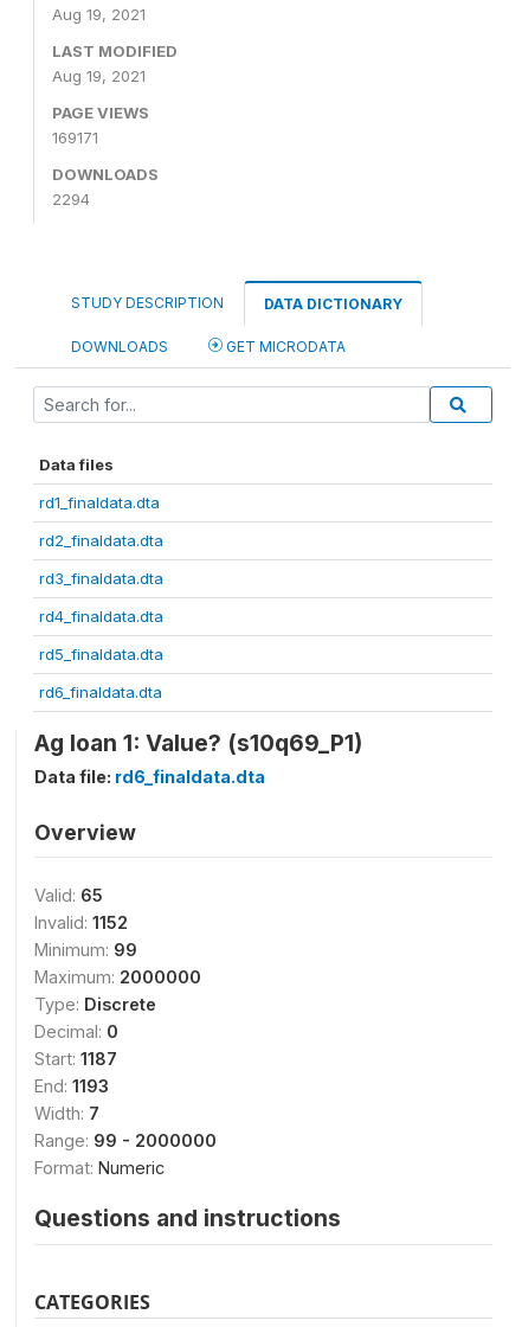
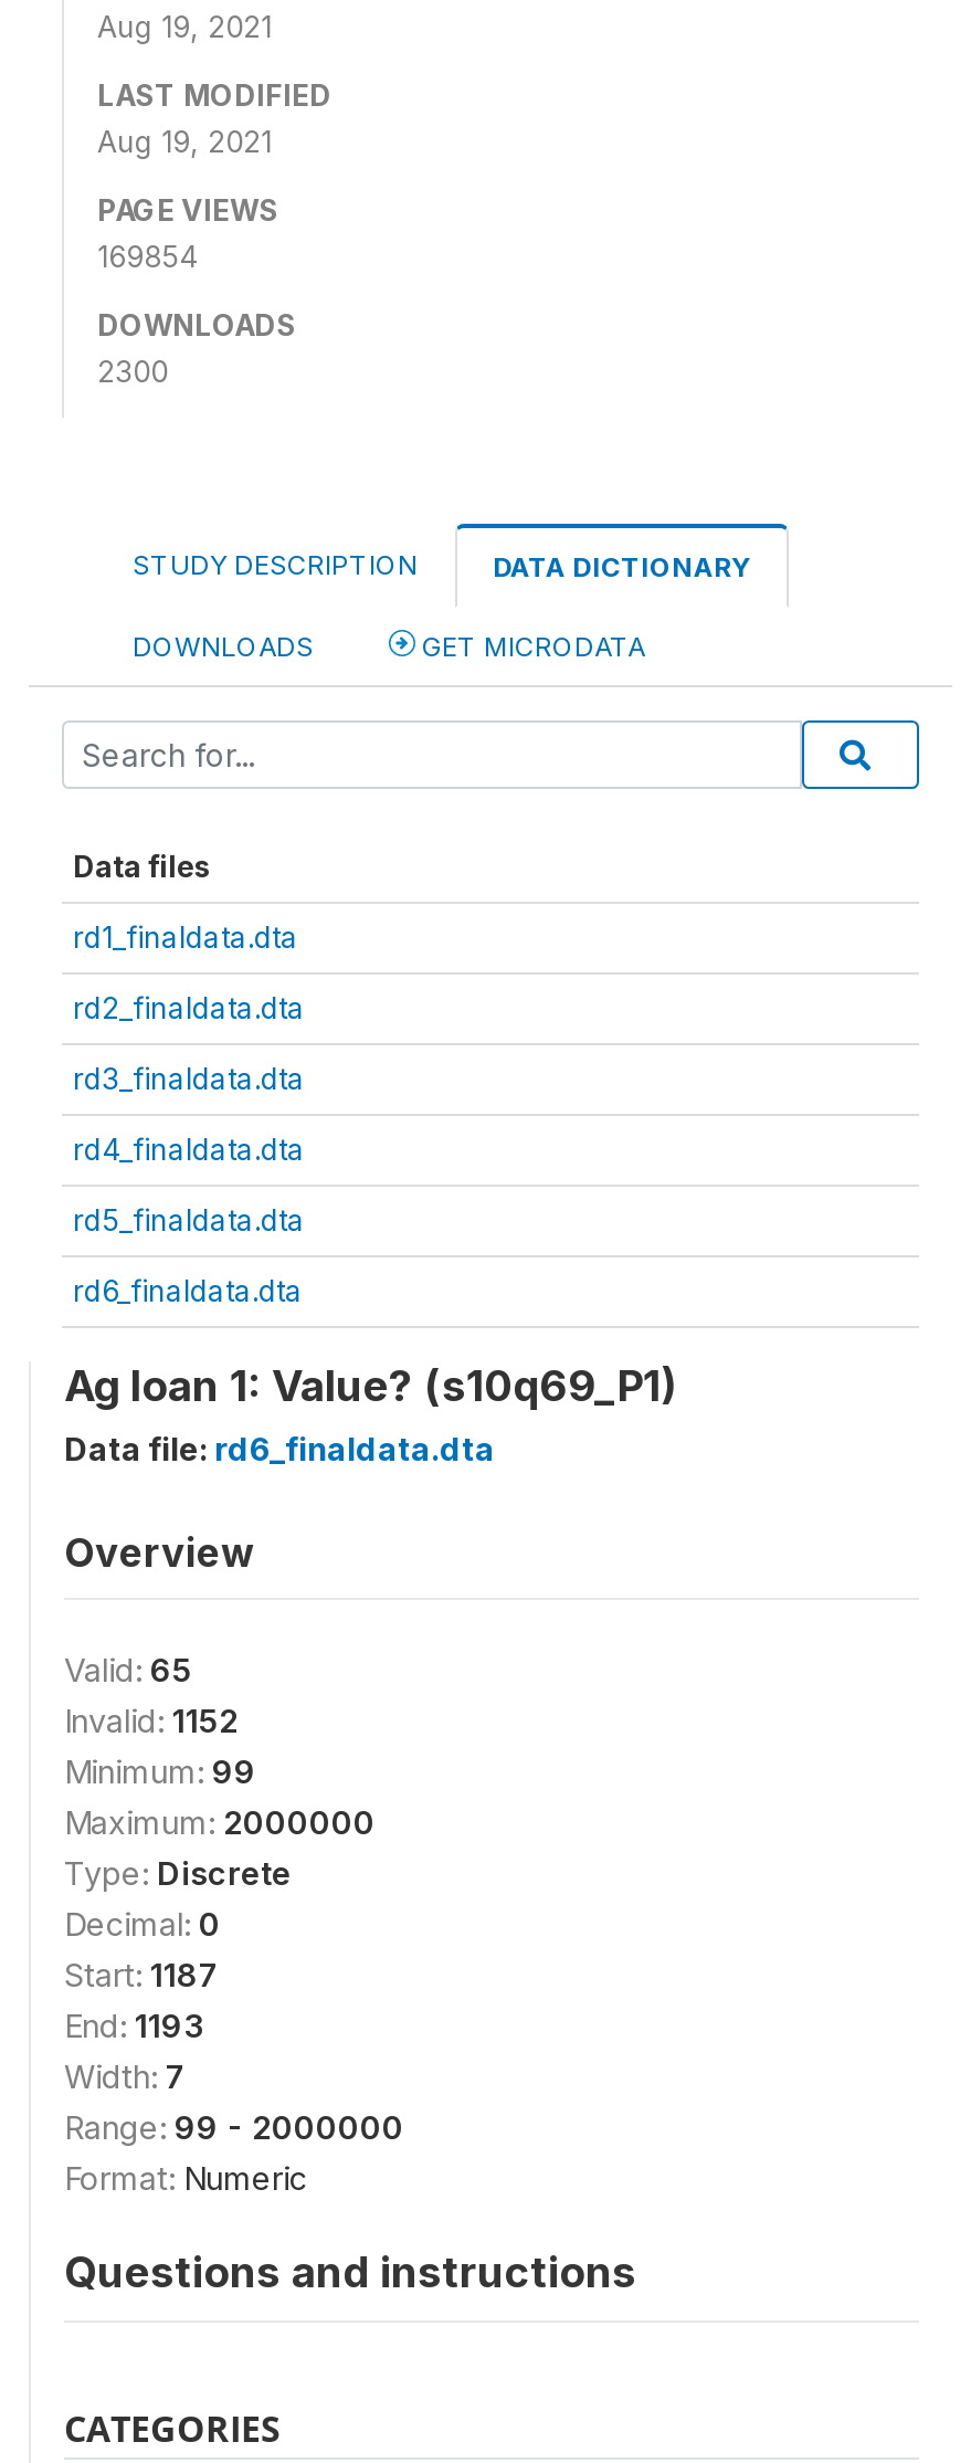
- 169171
+ 169854

- 2294
+ 2300
